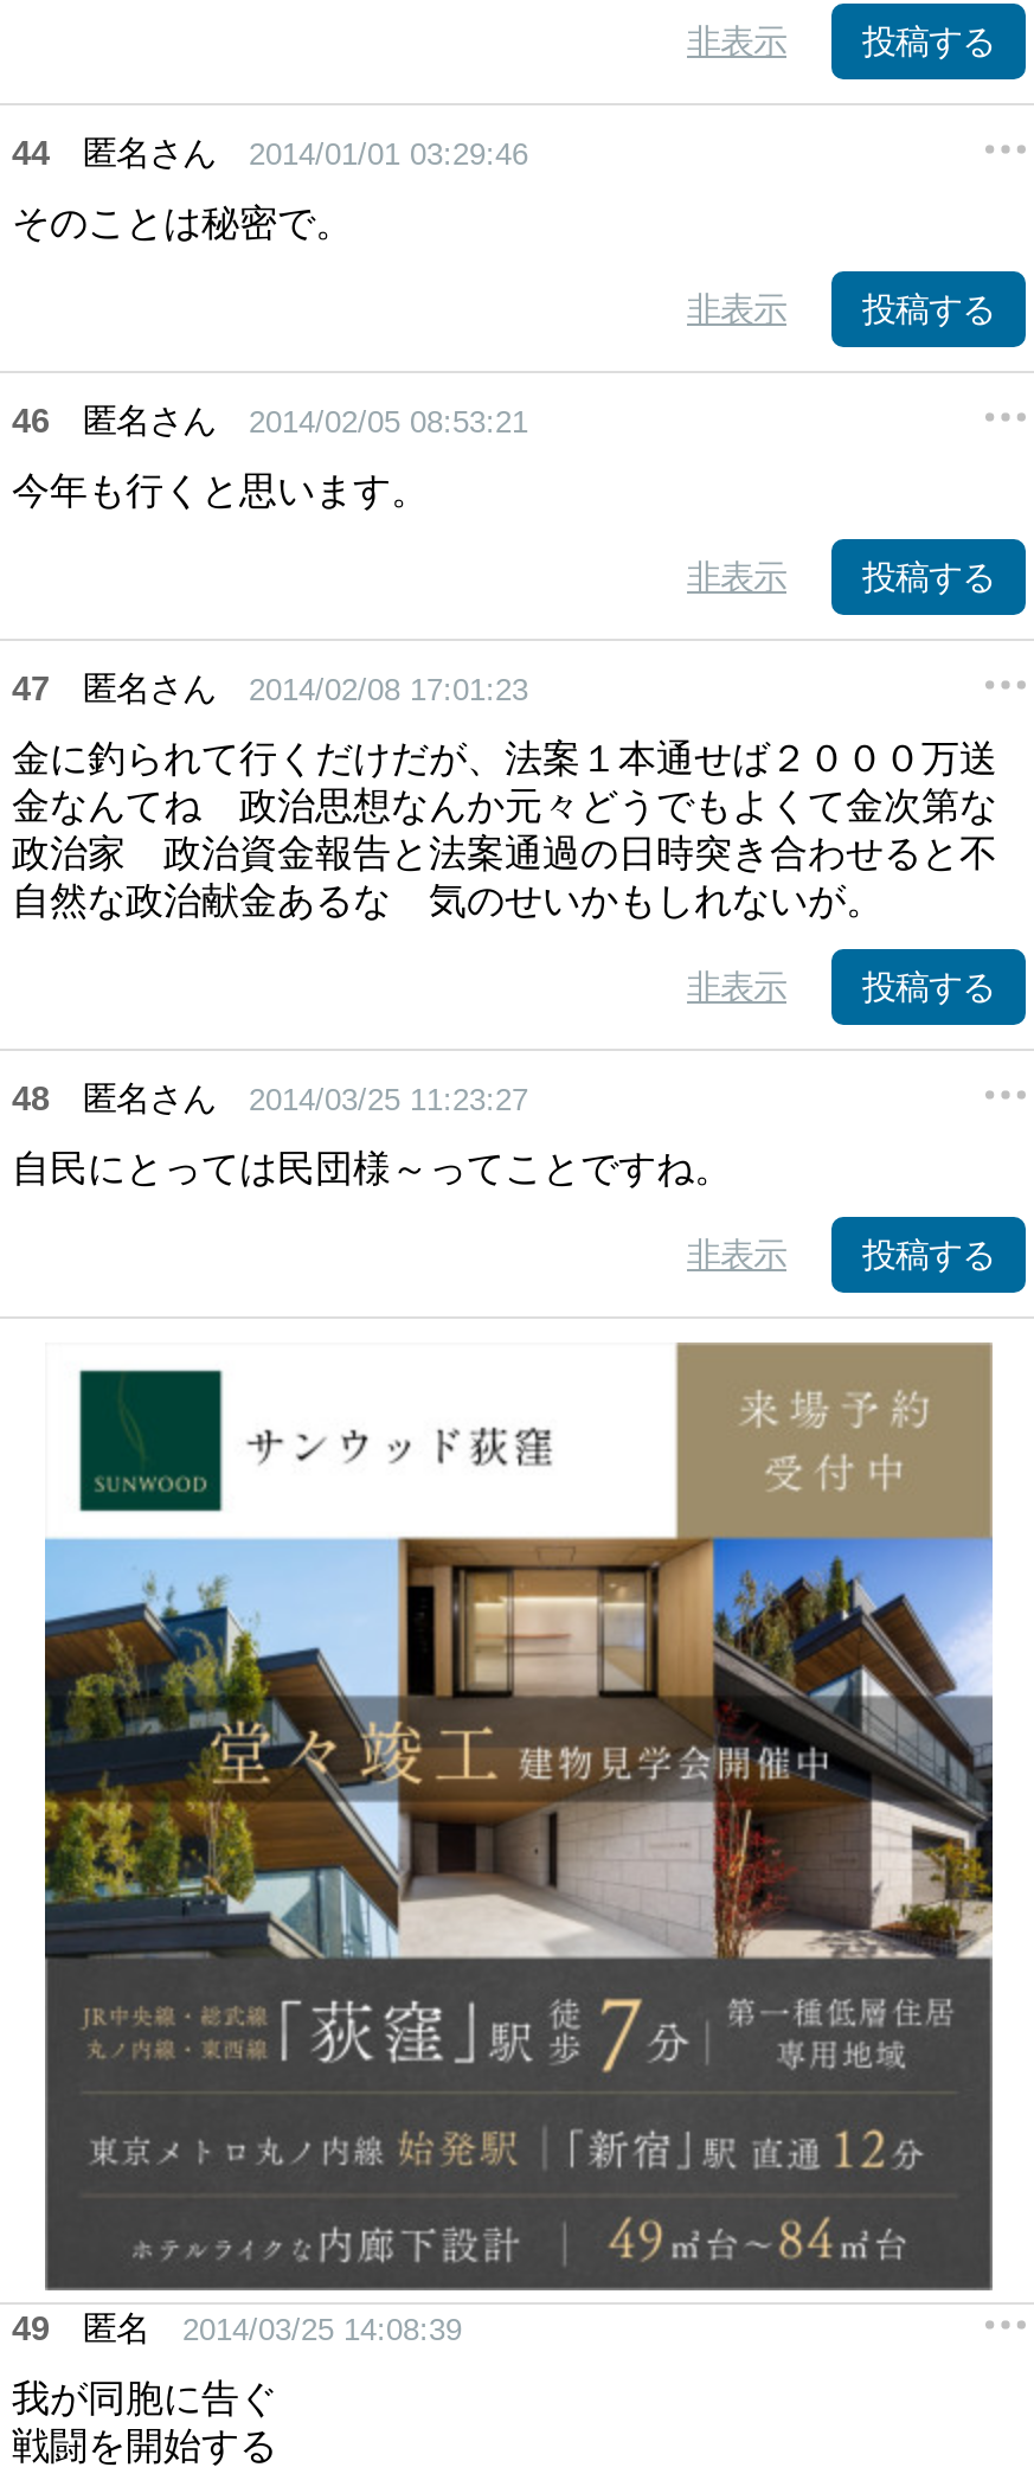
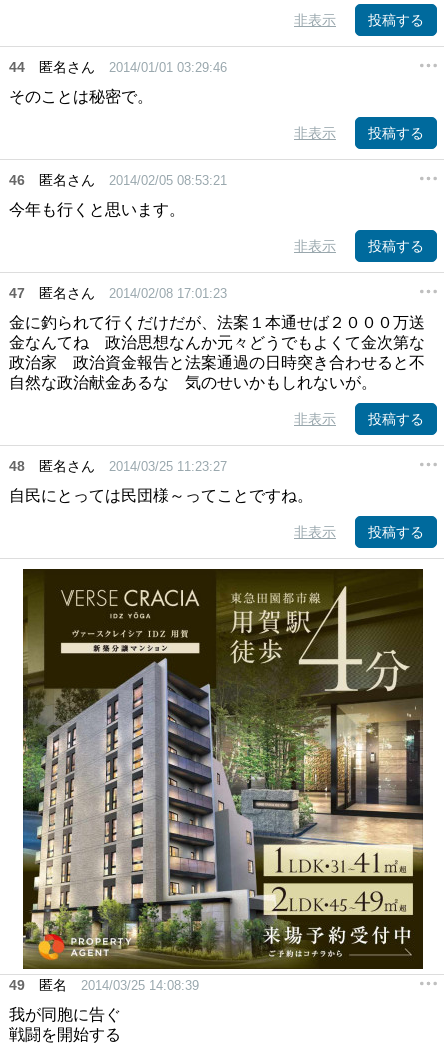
- [image]
+ [image]
